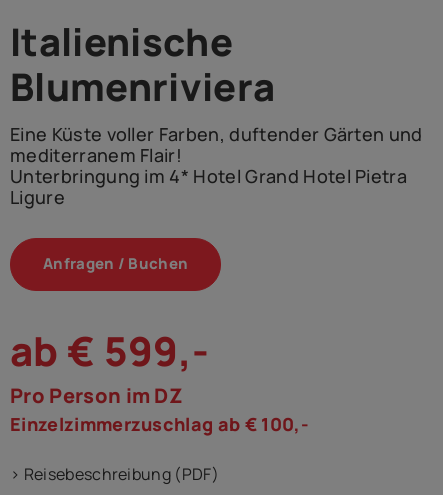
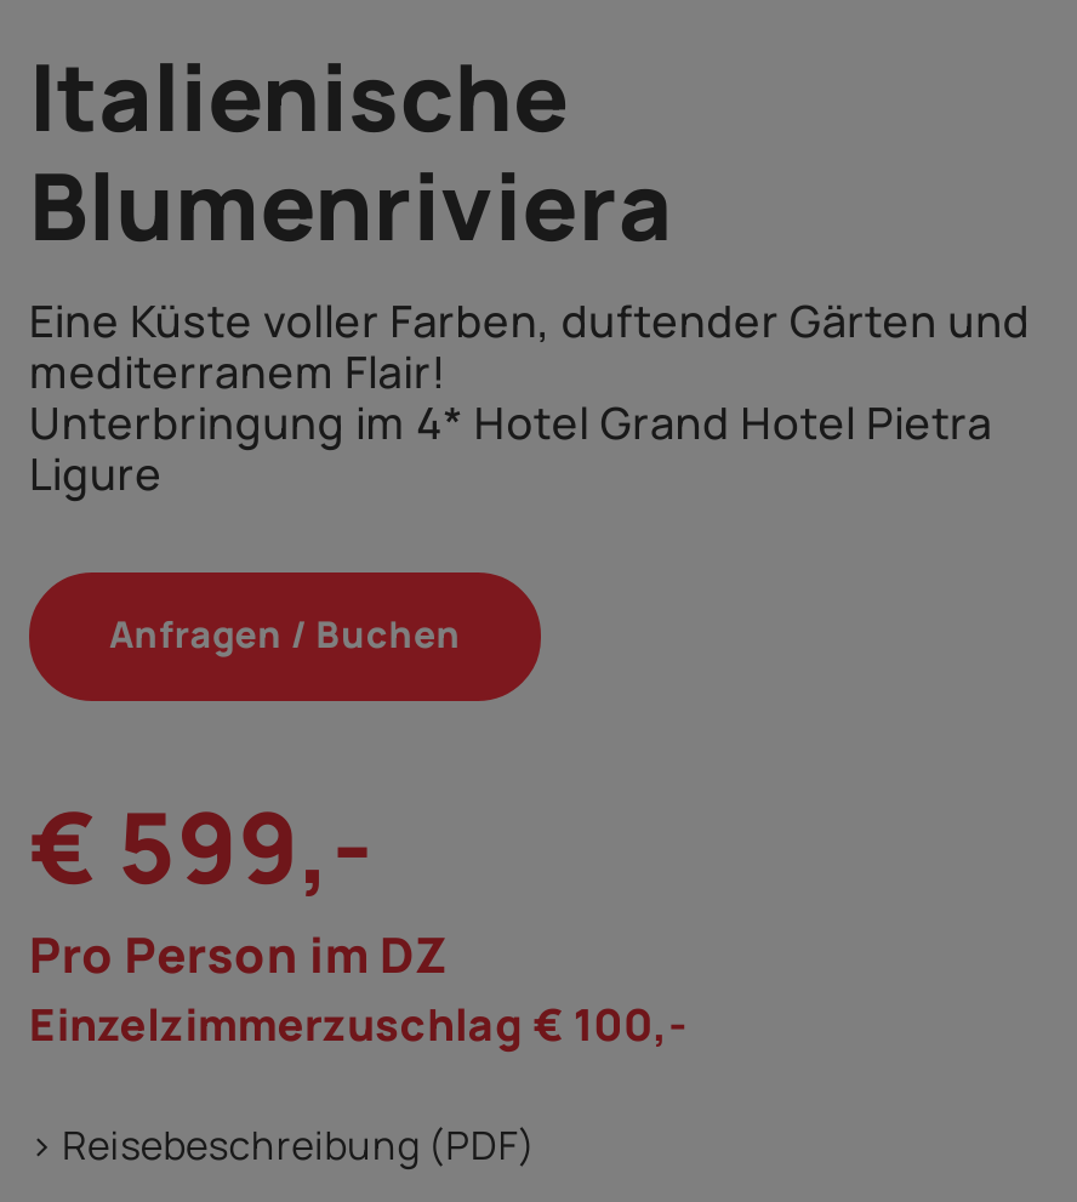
- ab € 599,-
+ € 599,-

- Einzelzimmerzuschlag ab € 100,-
+ Einzelzimmerzuschlag € 100,-
